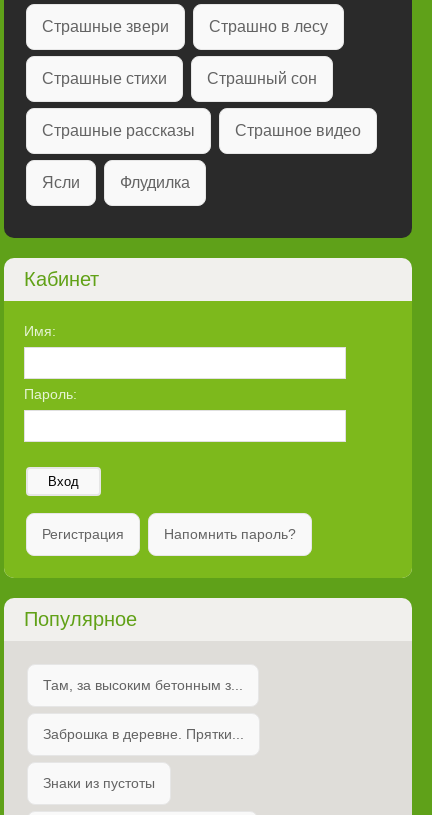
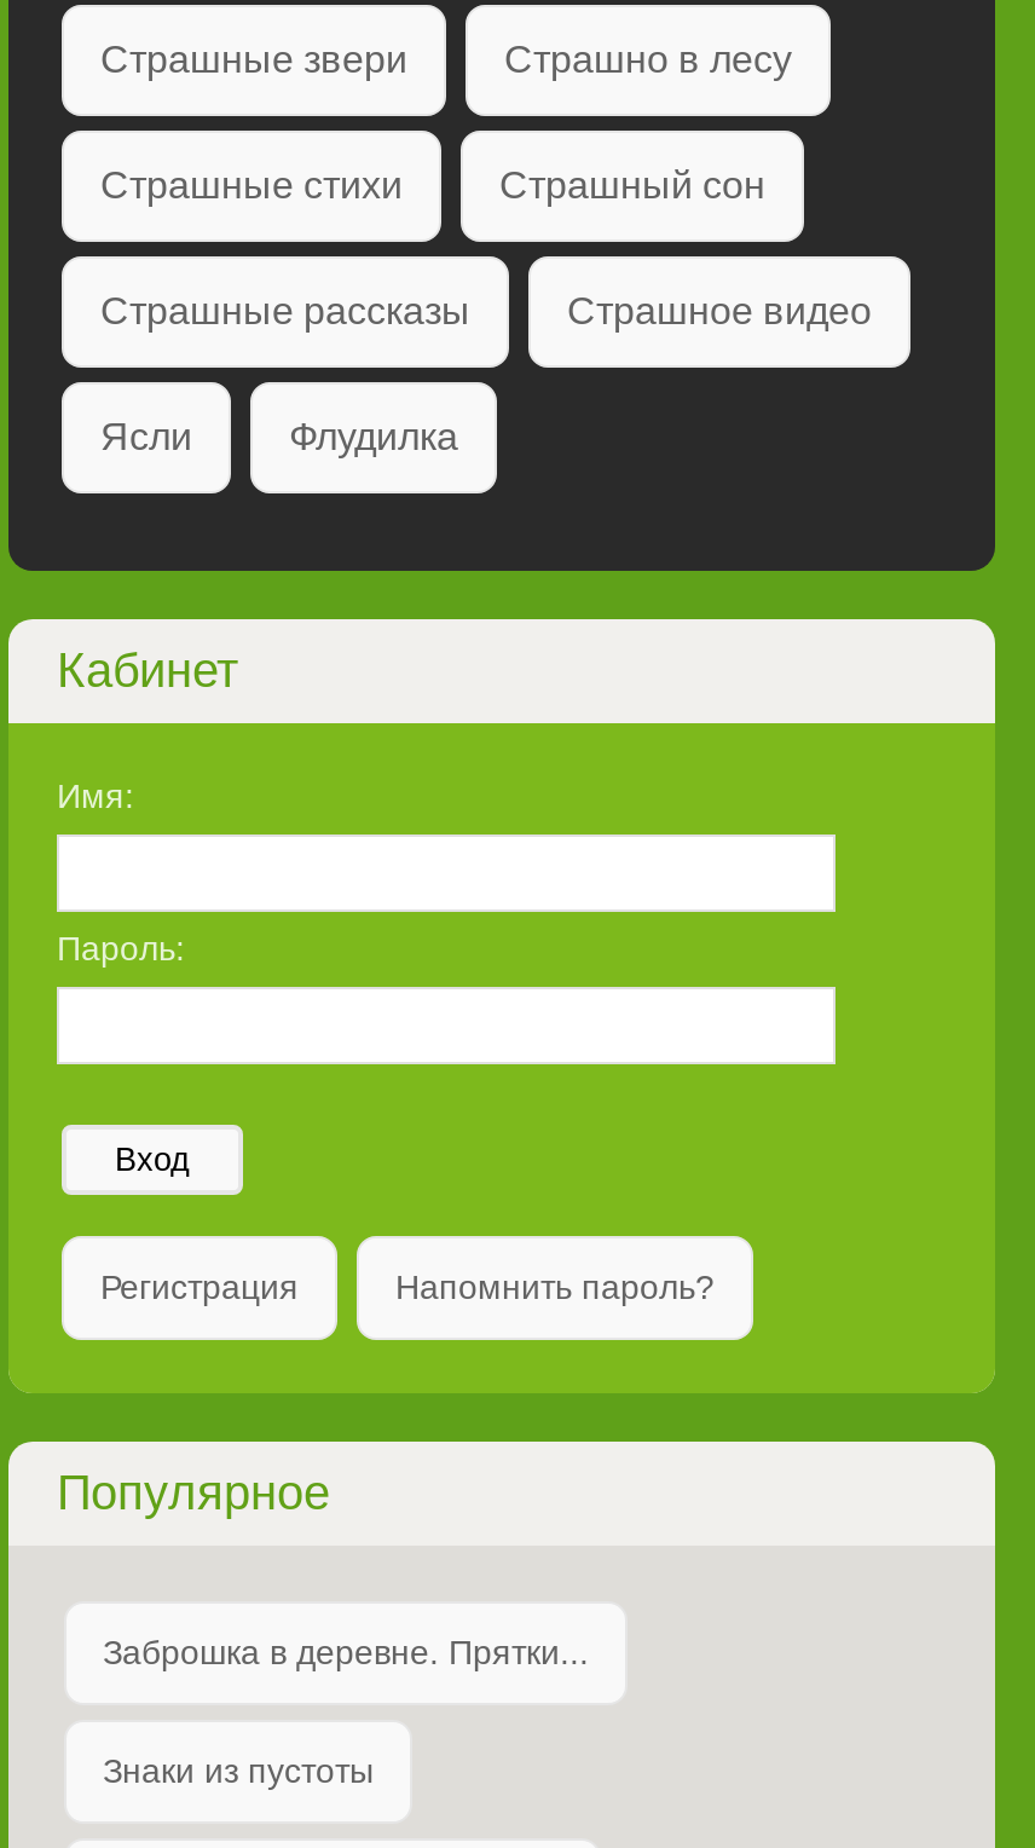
- Там, за высоким бетонным з...
